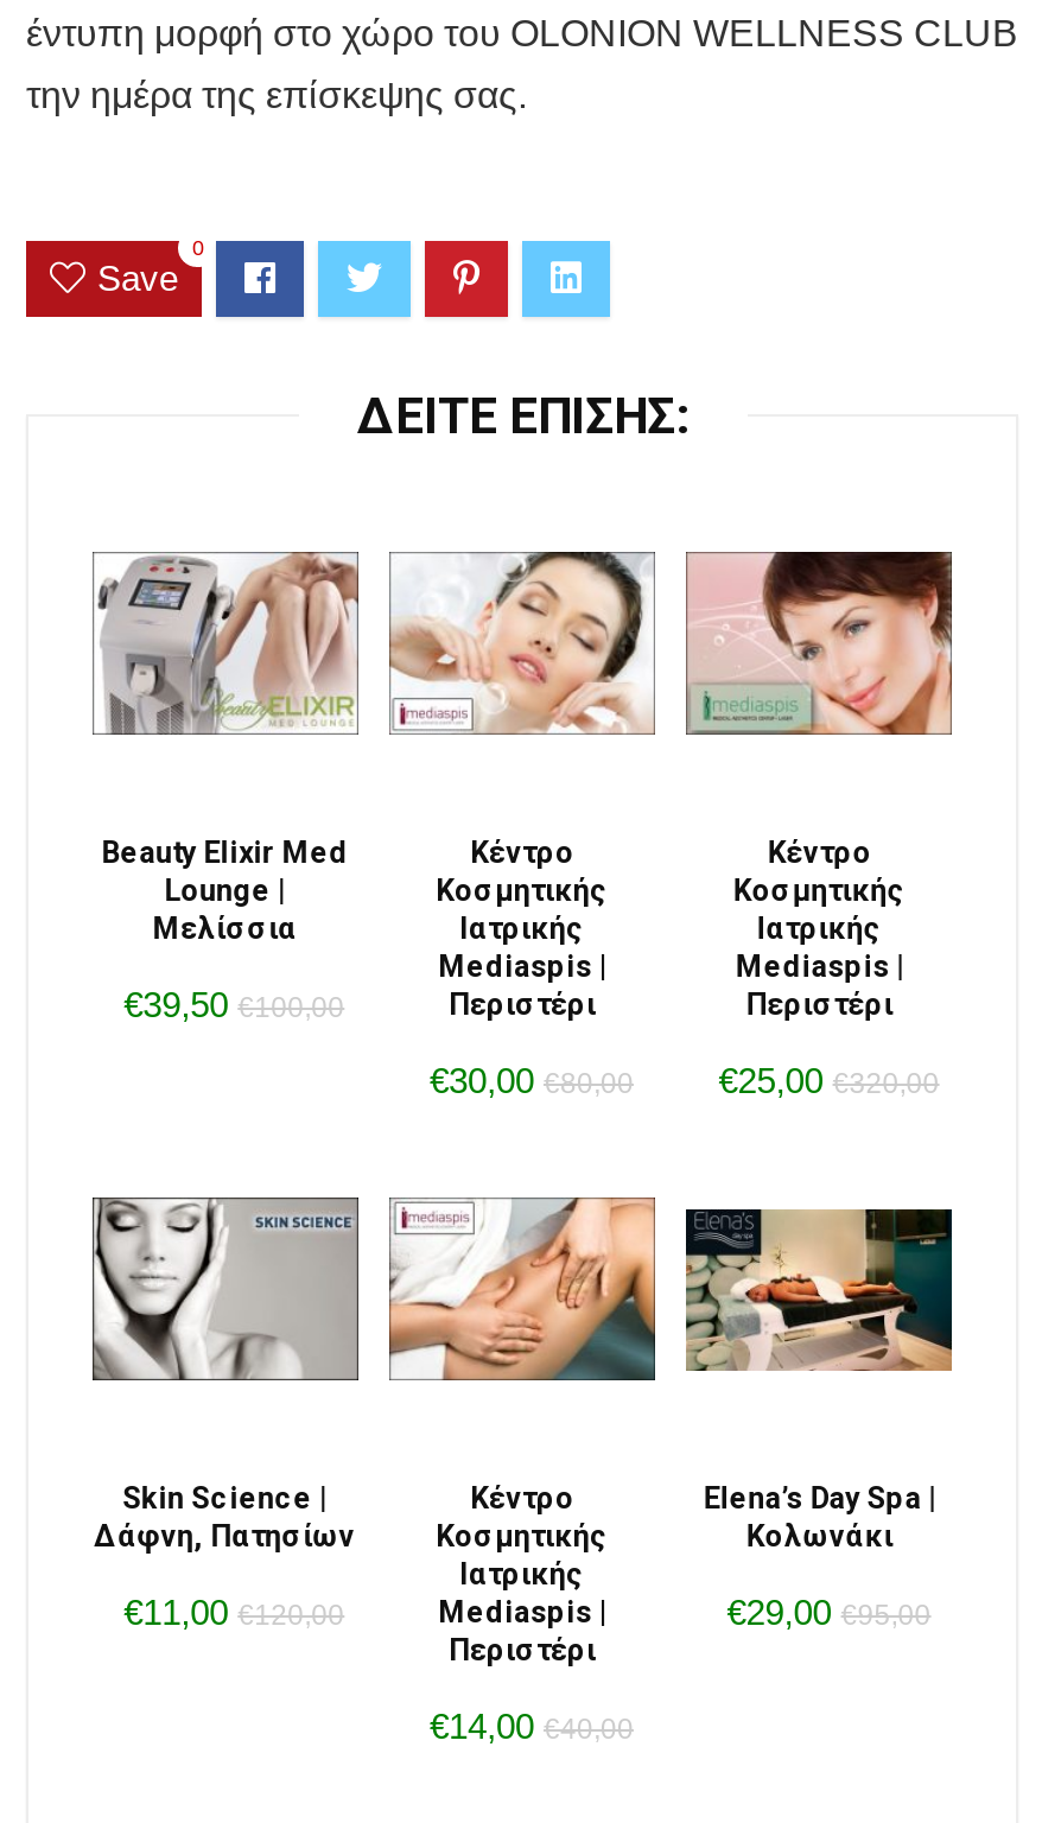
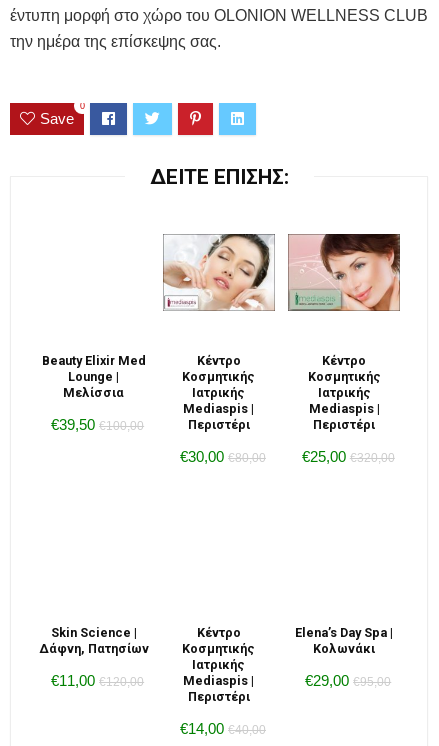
- [image]

- [image]

- [image]

- [image]
